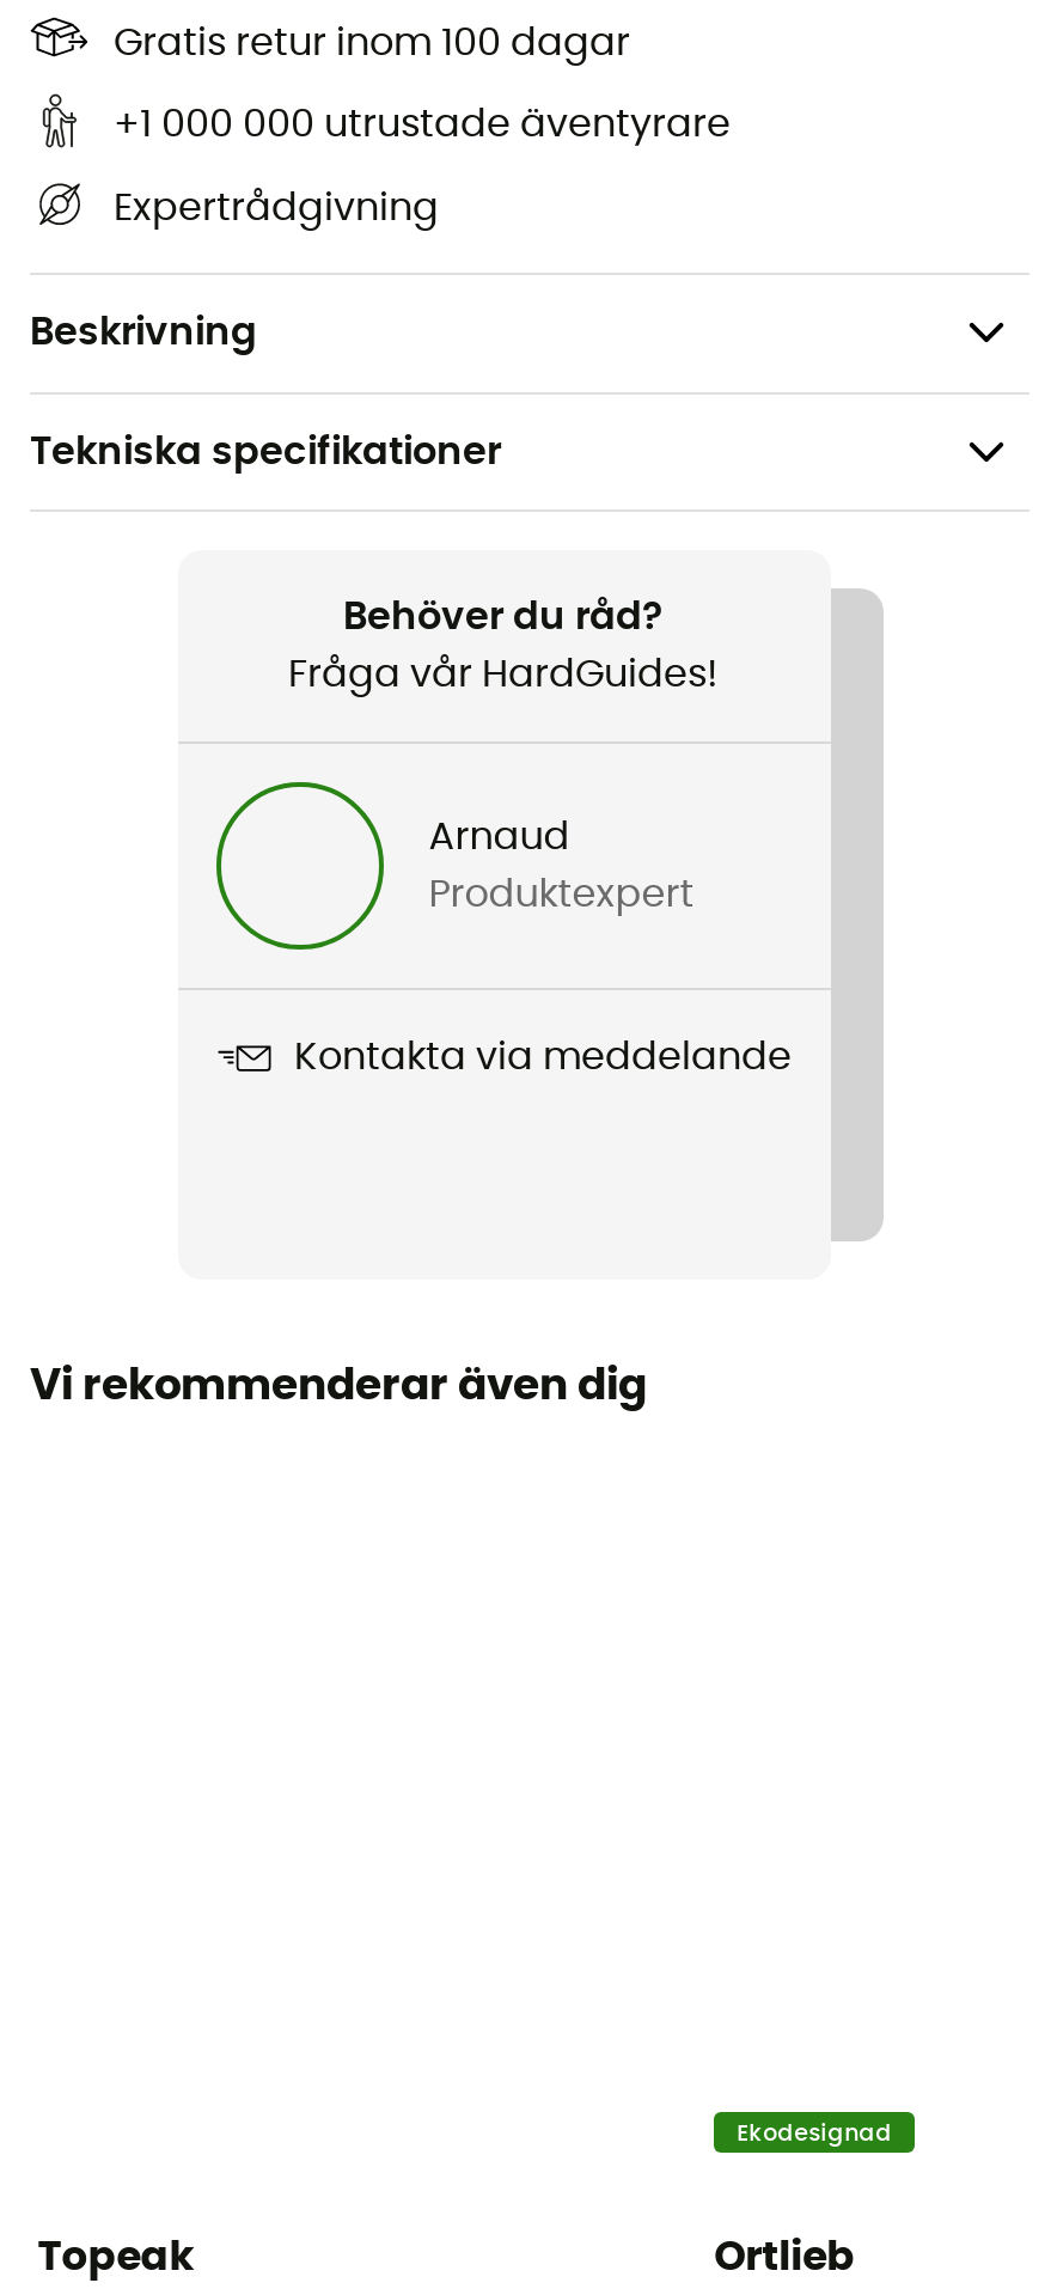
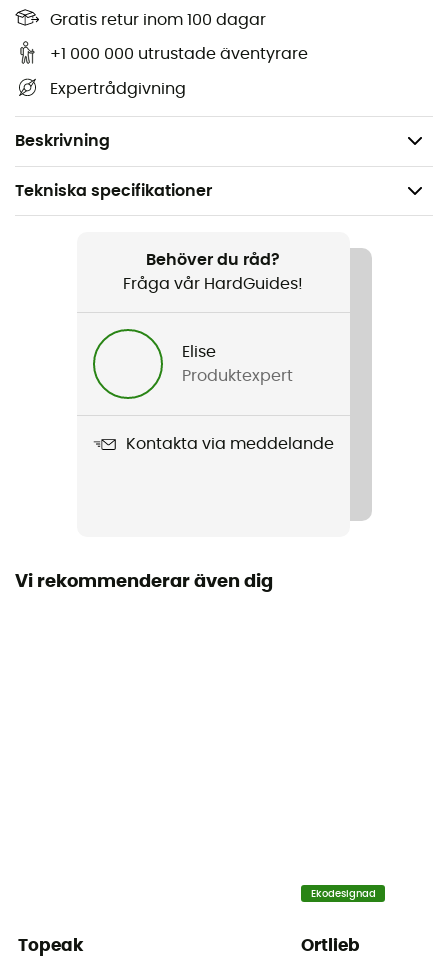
- Arnaud
+ Elise
